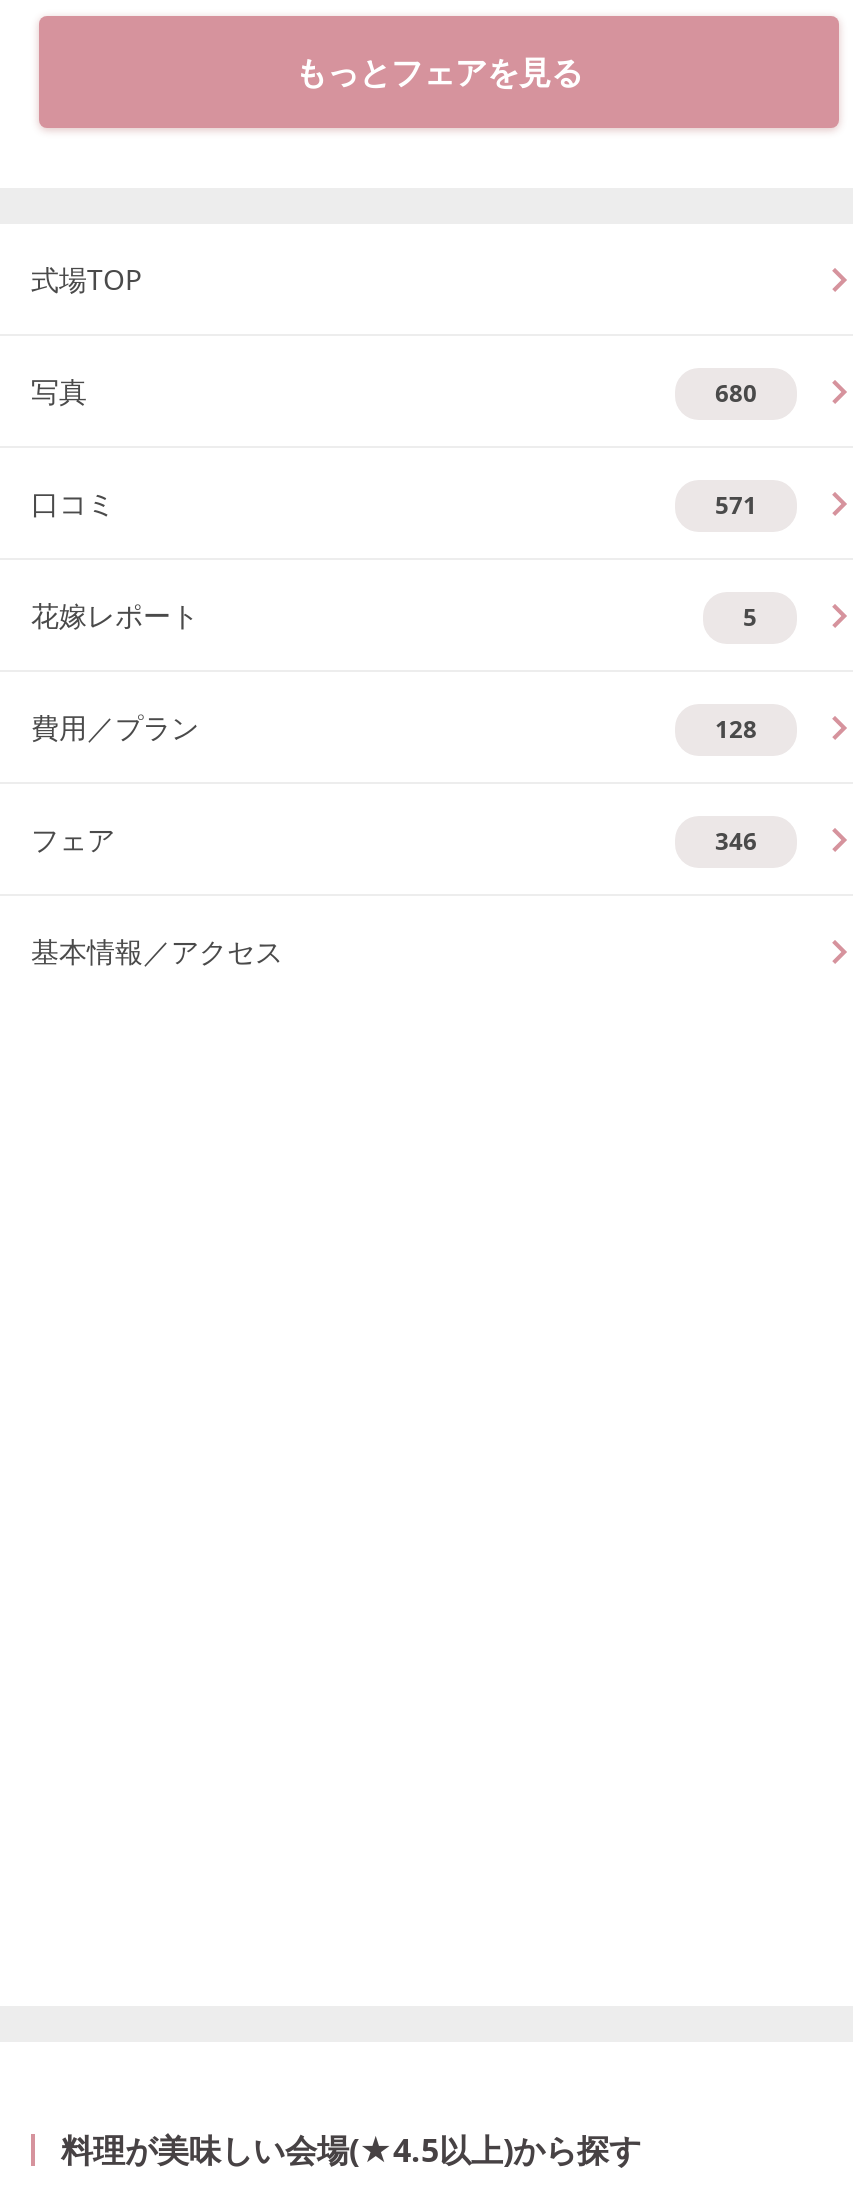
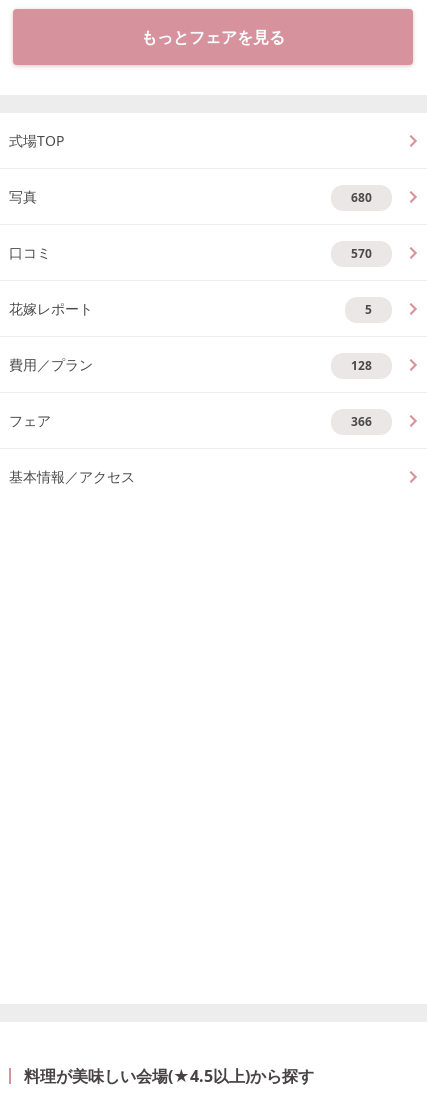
- 571
+ 570

- 346
+ 366
